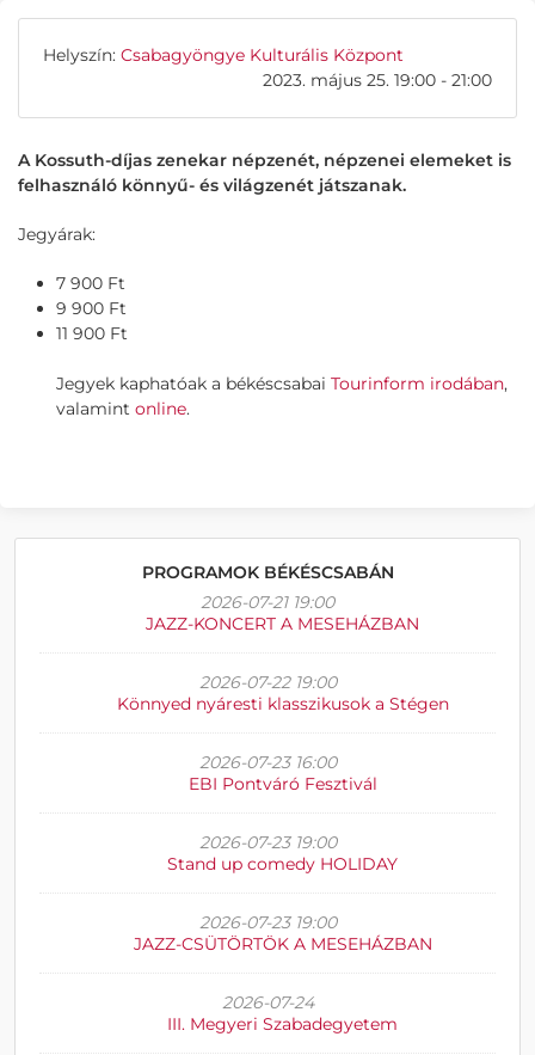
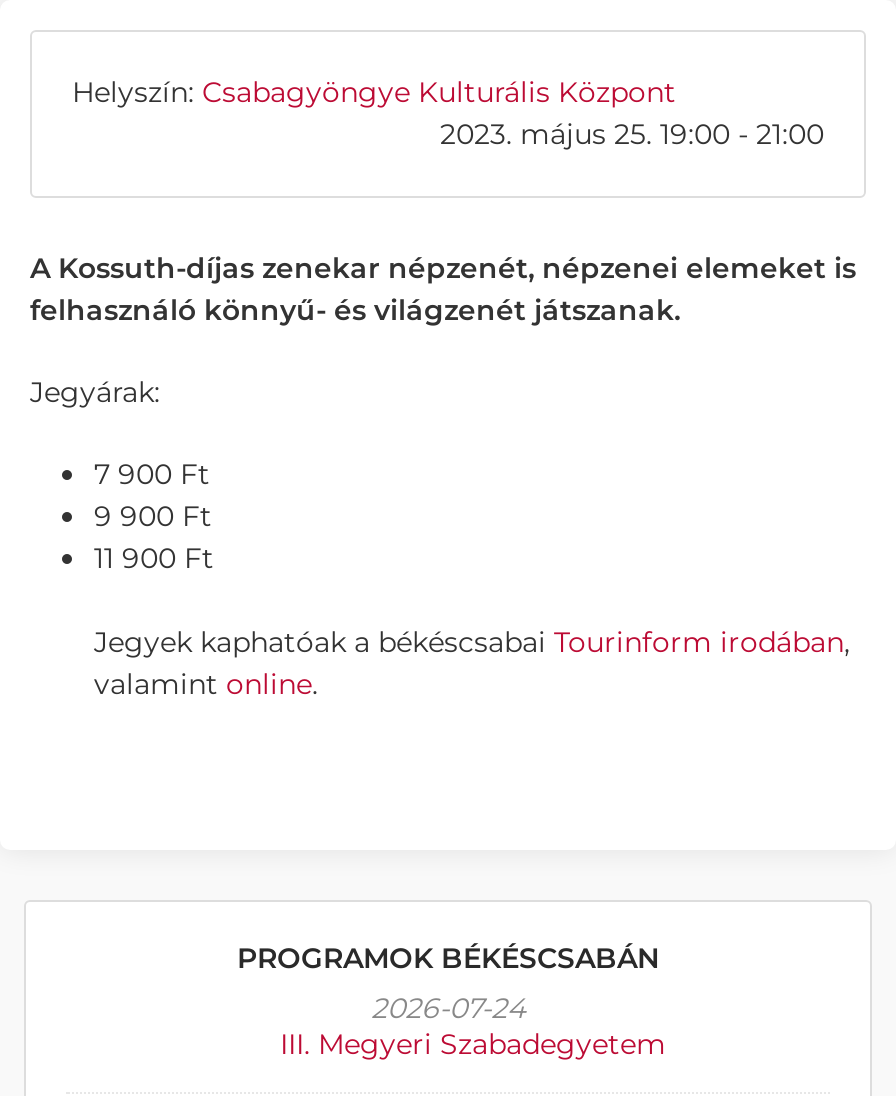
- 2026-07-21 19:00
- JAZZ-KONCERT A MESEHÁZBAN
- 2026-07-22 19:00
- Könnyed nyáresti klasszikusok a Stégen
- 2026-07-23 16:00
- EBI Pontváró Fesztivál
- 2026-07-23 19:00
- Stand up comedy HOLIDAY
- 2026-07-23 19:00
- JAZZ-CSÜTÖRTÖK A MESEHÁZBAN
